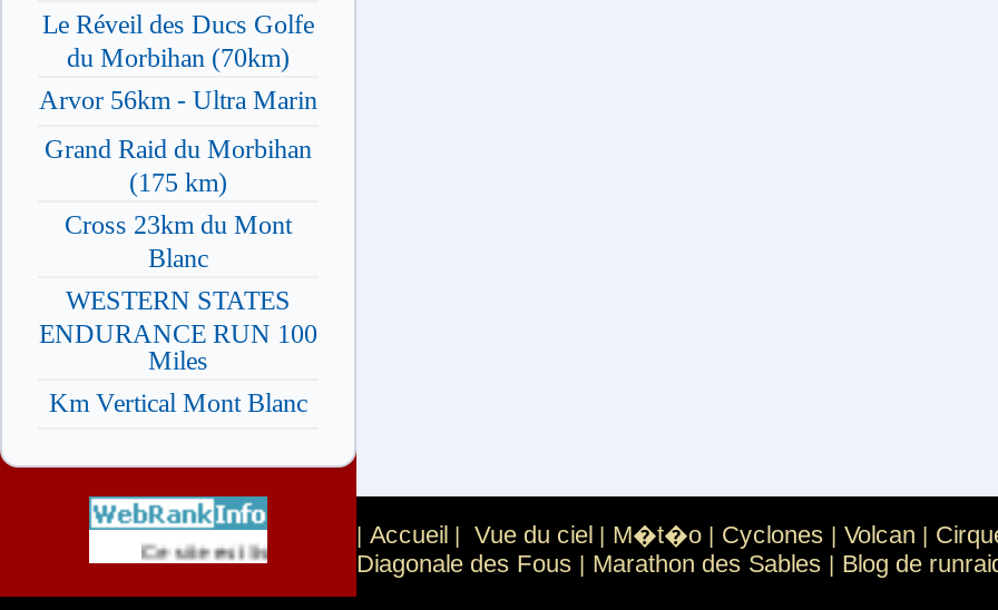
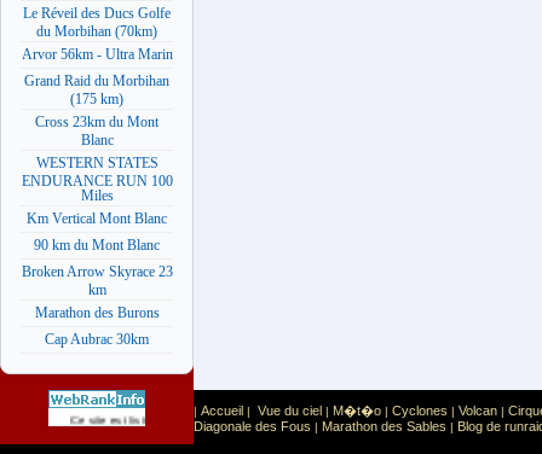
+ 90 km du Mont Blanc
+ Broken Arrow Skyrace 23
+ km
+ Marathon des Burons
+ Cap Aubrac 30km
